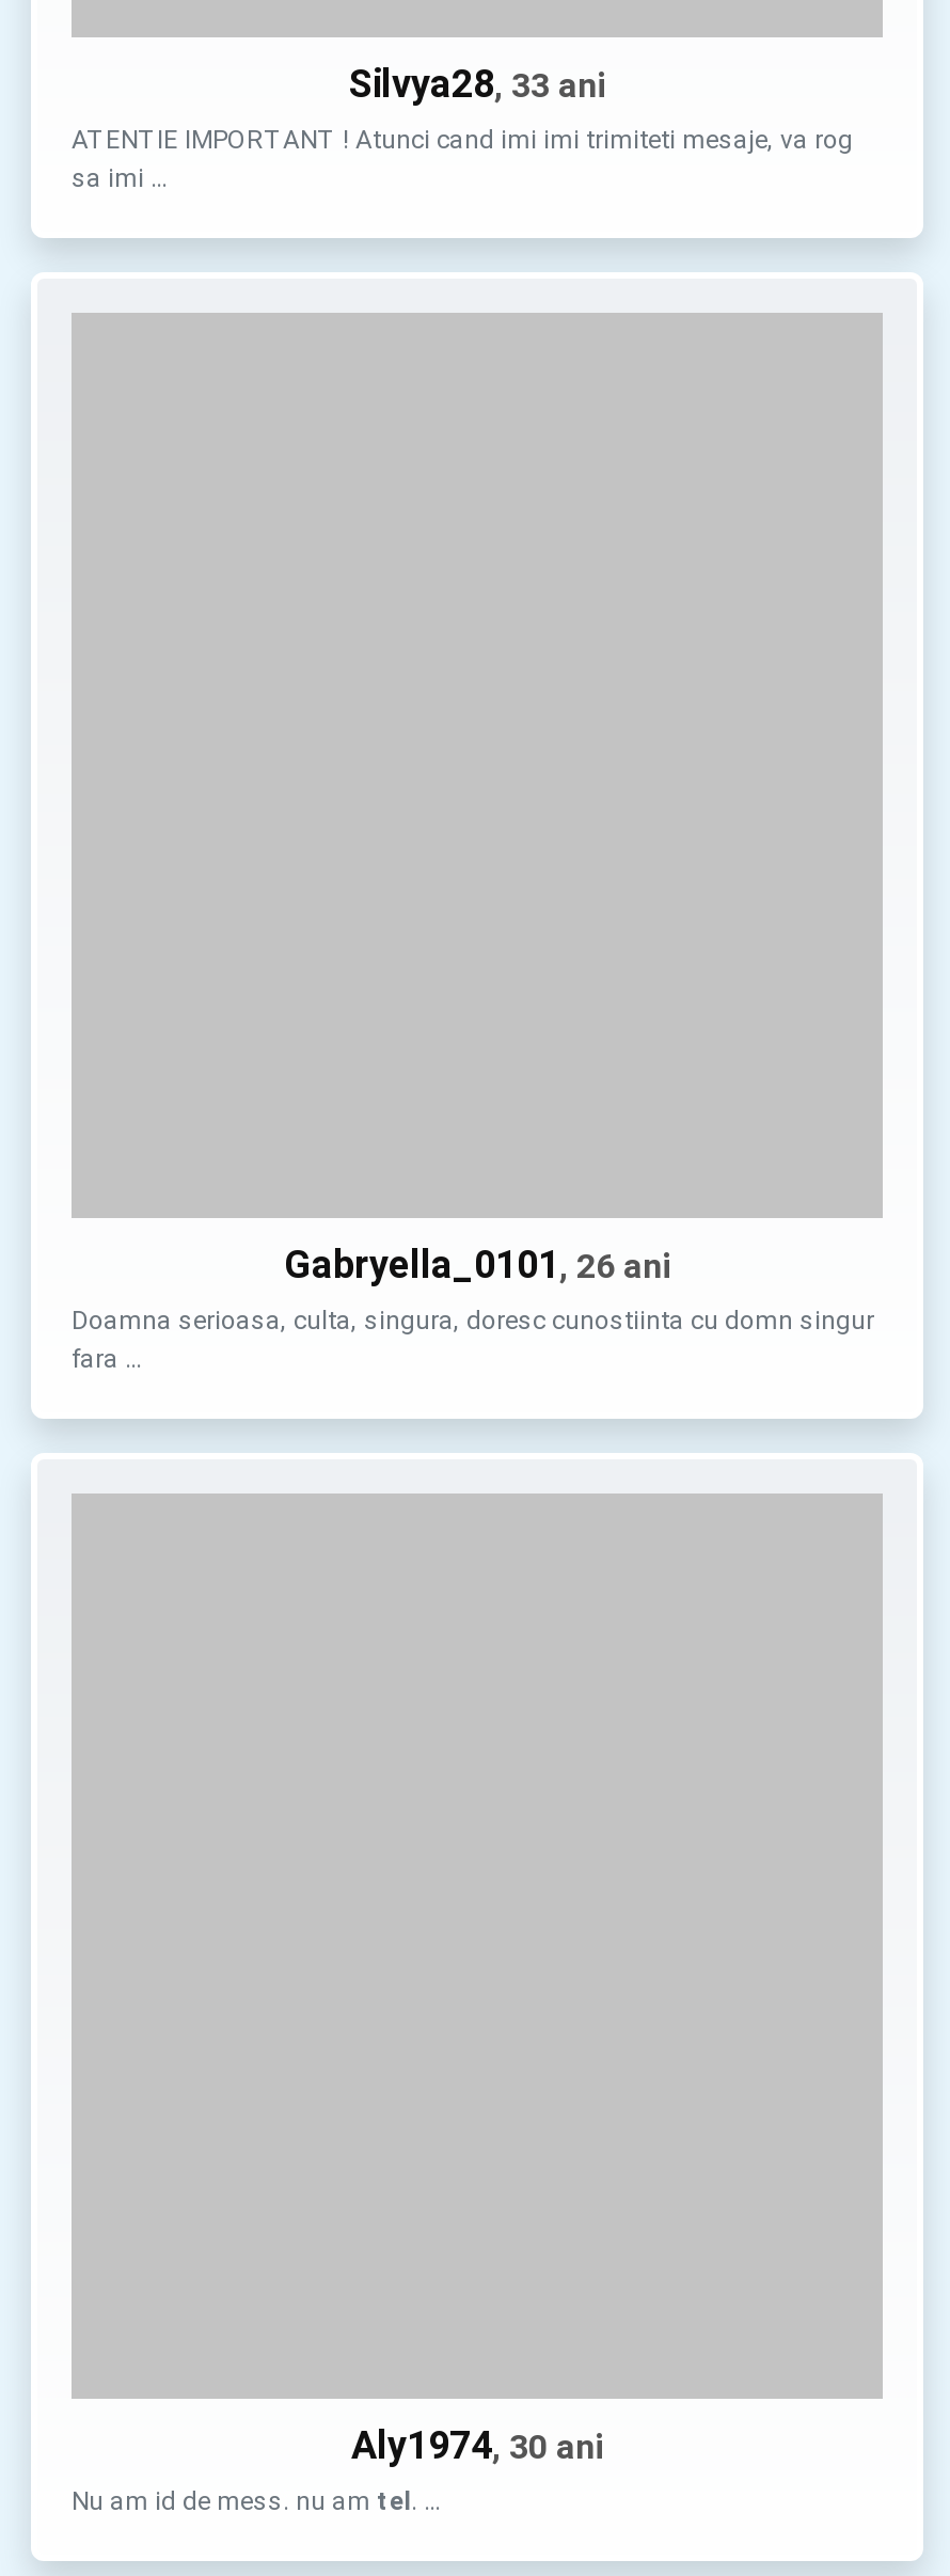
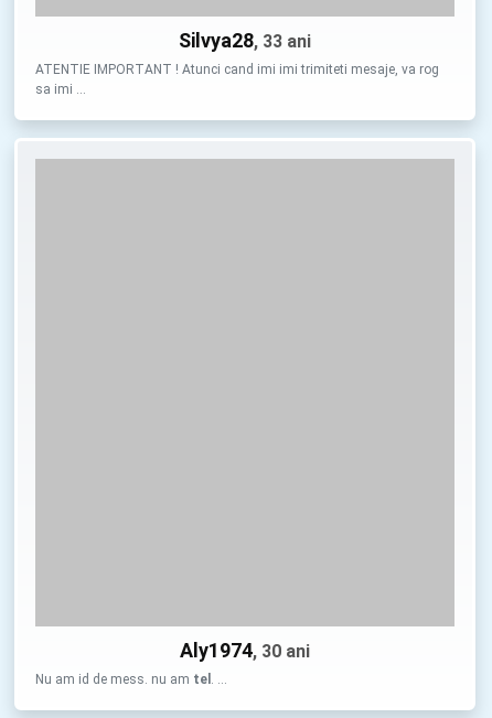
- Gabryella_0101, 26 ani
- Doamna serioasa, culta, singura, doresc cunostiinta cu domn singur
- fara …
